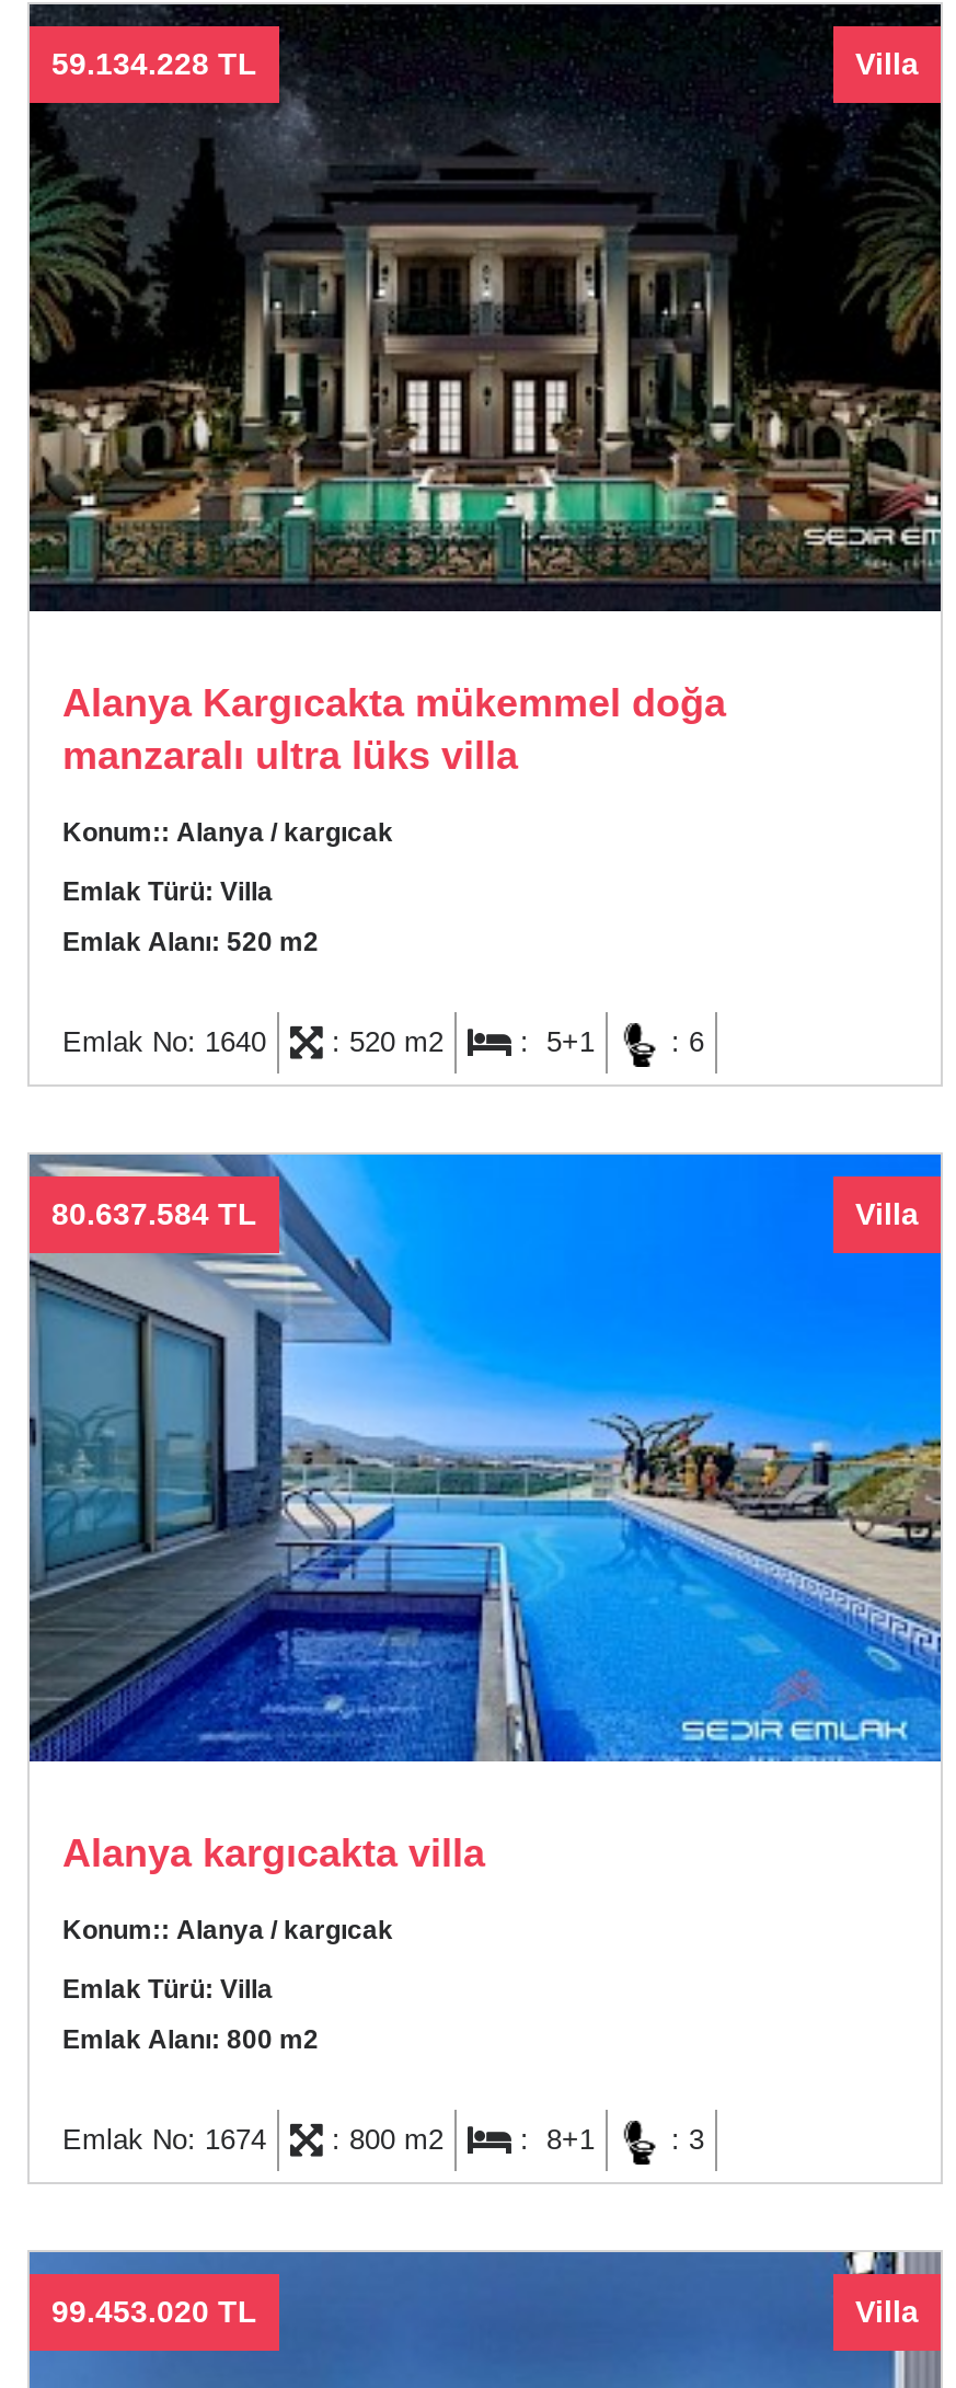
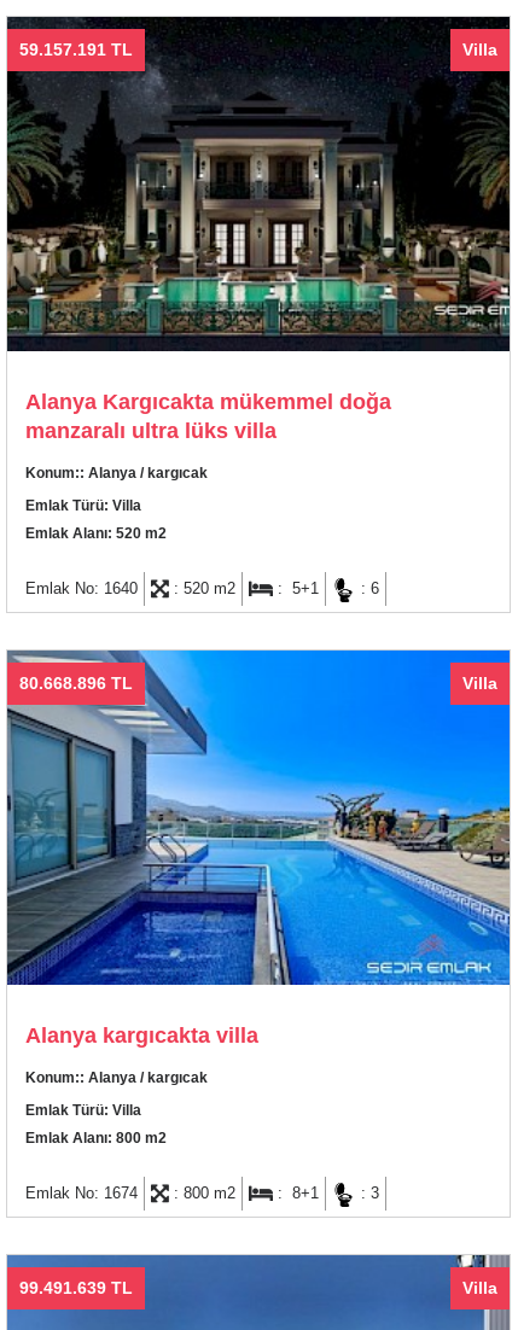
- 59.134.228 TL
+ 59.157.191 TL

- 80.637.584 TL
+ 80.668.896 TL

- 99.453.020 TL
+ 99.491.639 TL
